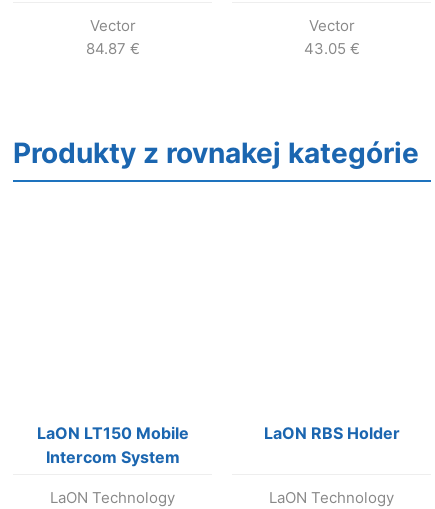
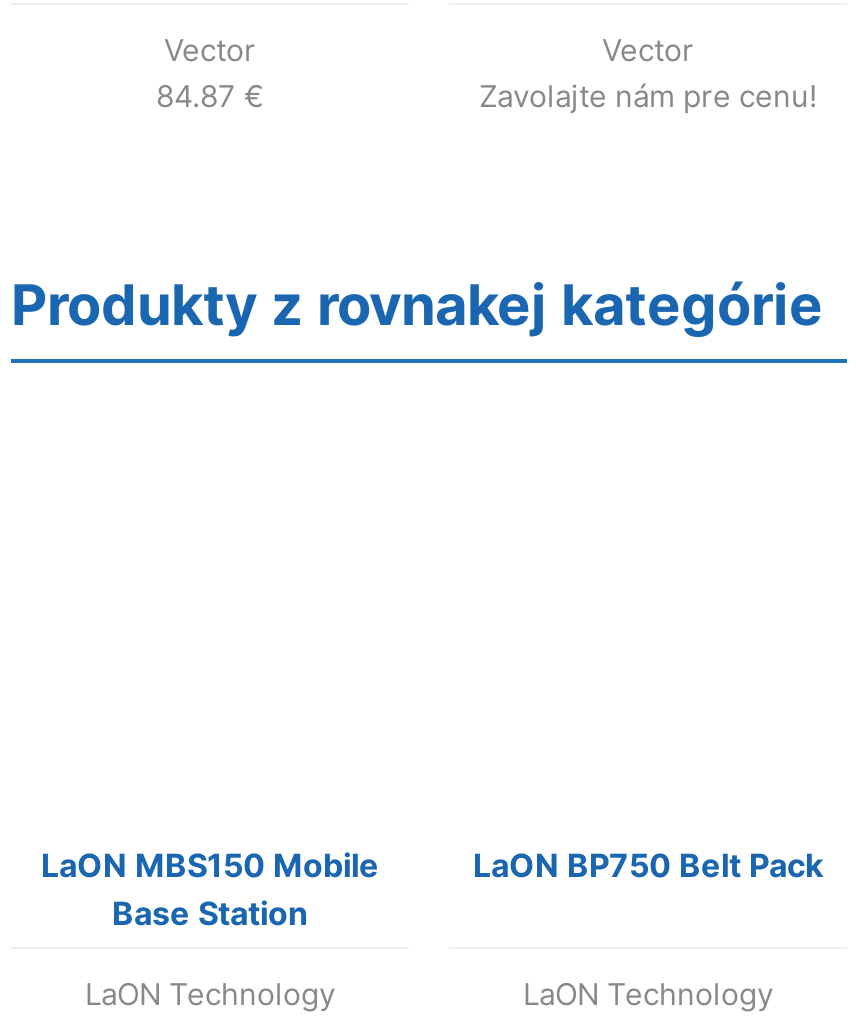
- 43.05 €
+ Zavolajte nám pre cenu!

- LaON LT150 Mobile
- Intercom System
+ LaON MBS150 Mobile
+ Base Station

- LaON RBS Holder
+ LaON BP750 Belt Pack
